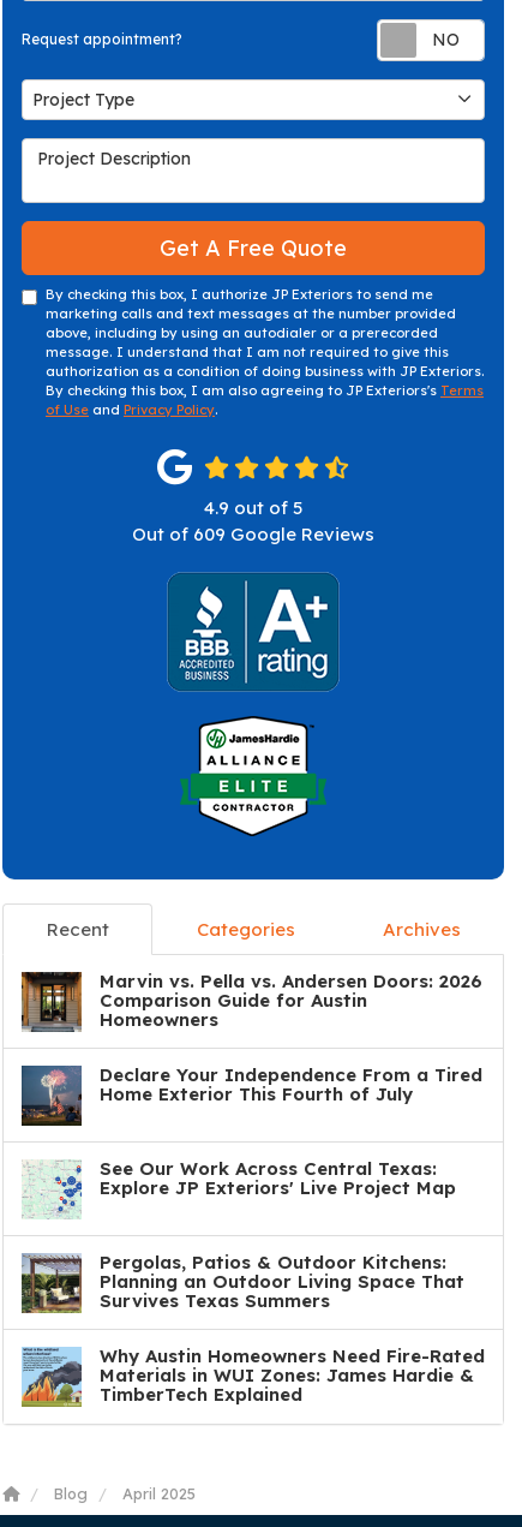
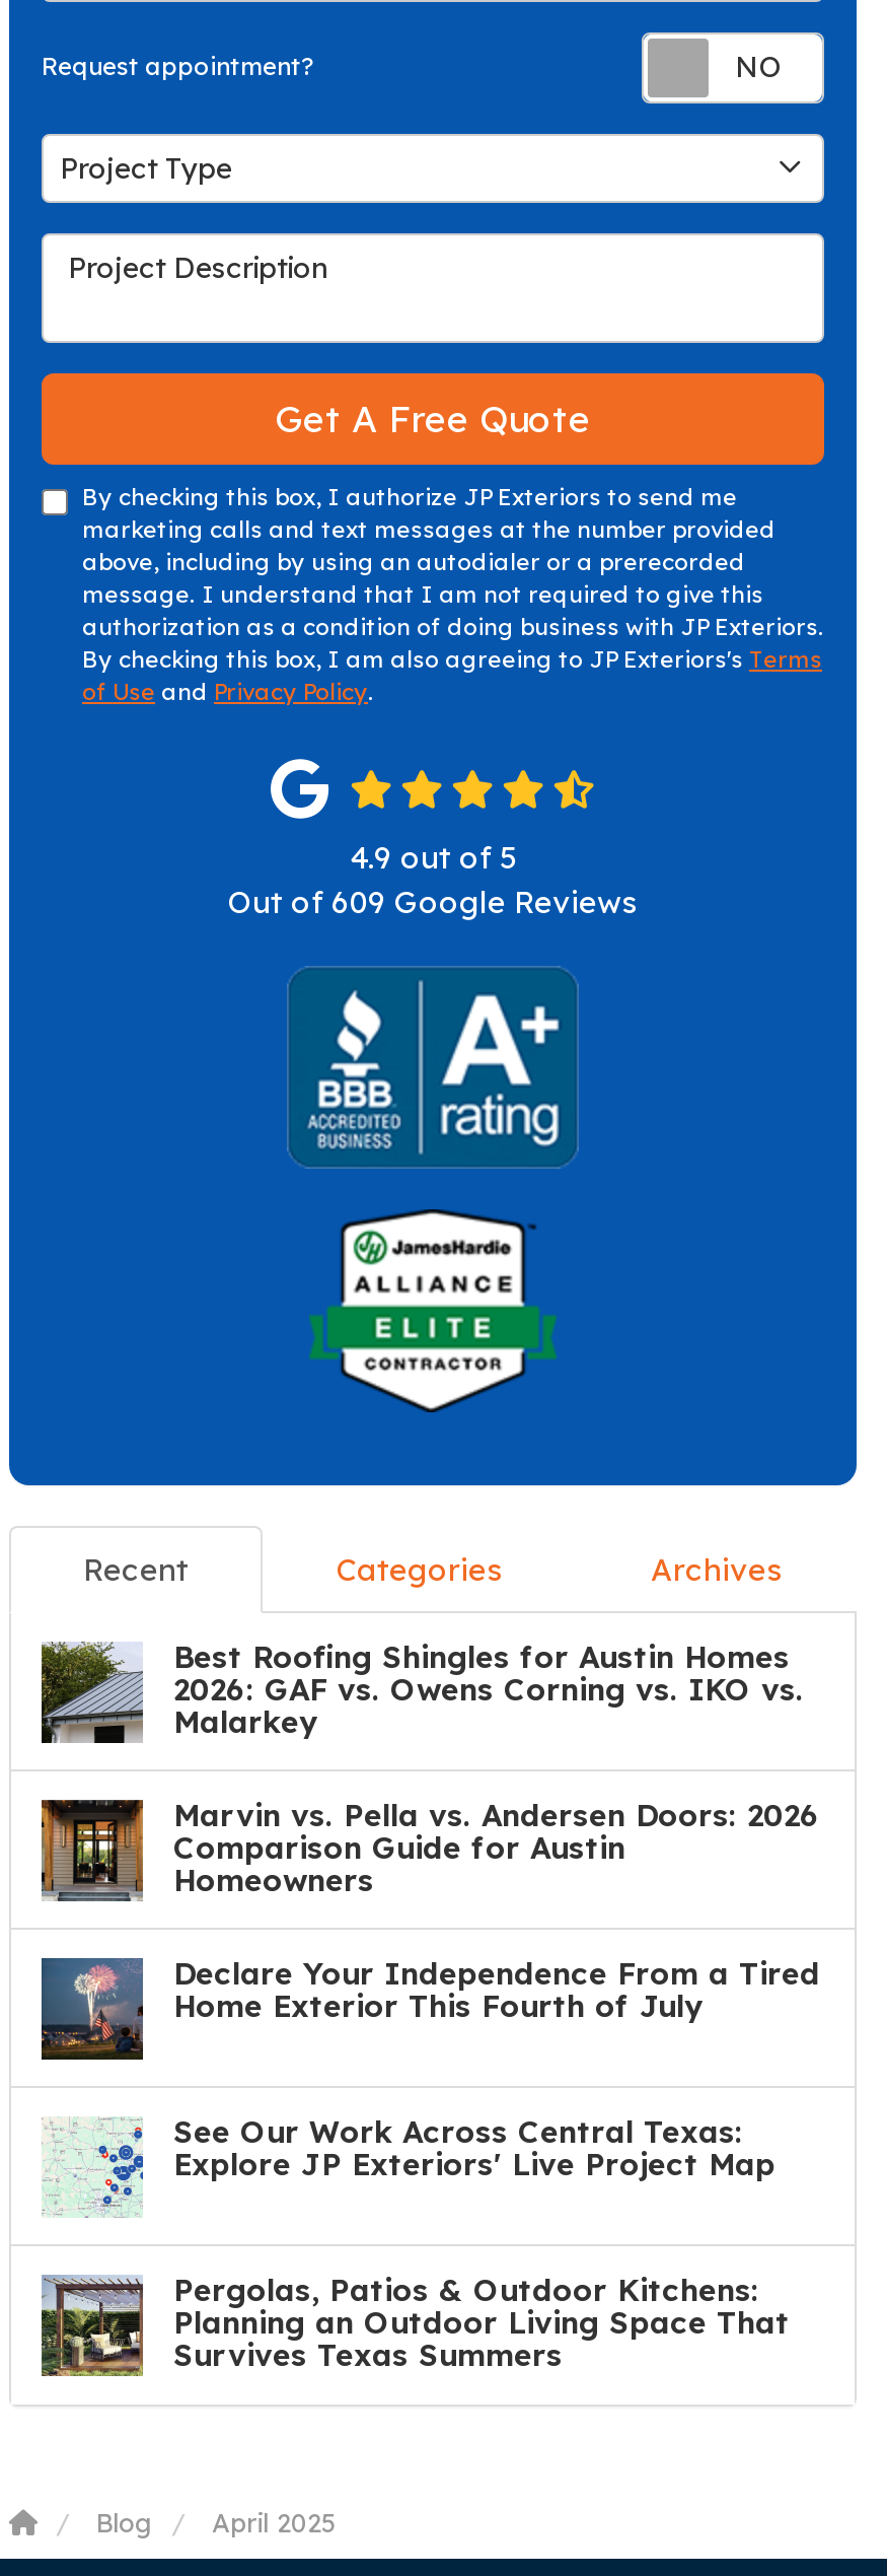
+ [image]
+ Best Roofing Shingles for Austin Homes
+ 2026: GAF vs. Owens Corning vs. IKO vs.
+ Malarkey

moved down: [image] | Marvin vs. Pella vs. Andersen Doors: 2026 | Comparison Guide for Austin | ... | Planning an Outdoor Living Space That | Survives Texas Summers

- [image]
- Why Austin Homeowners Need Fire-Rated
- Materials in WUI Zones: James Hardie &
- TimberTech Explained
